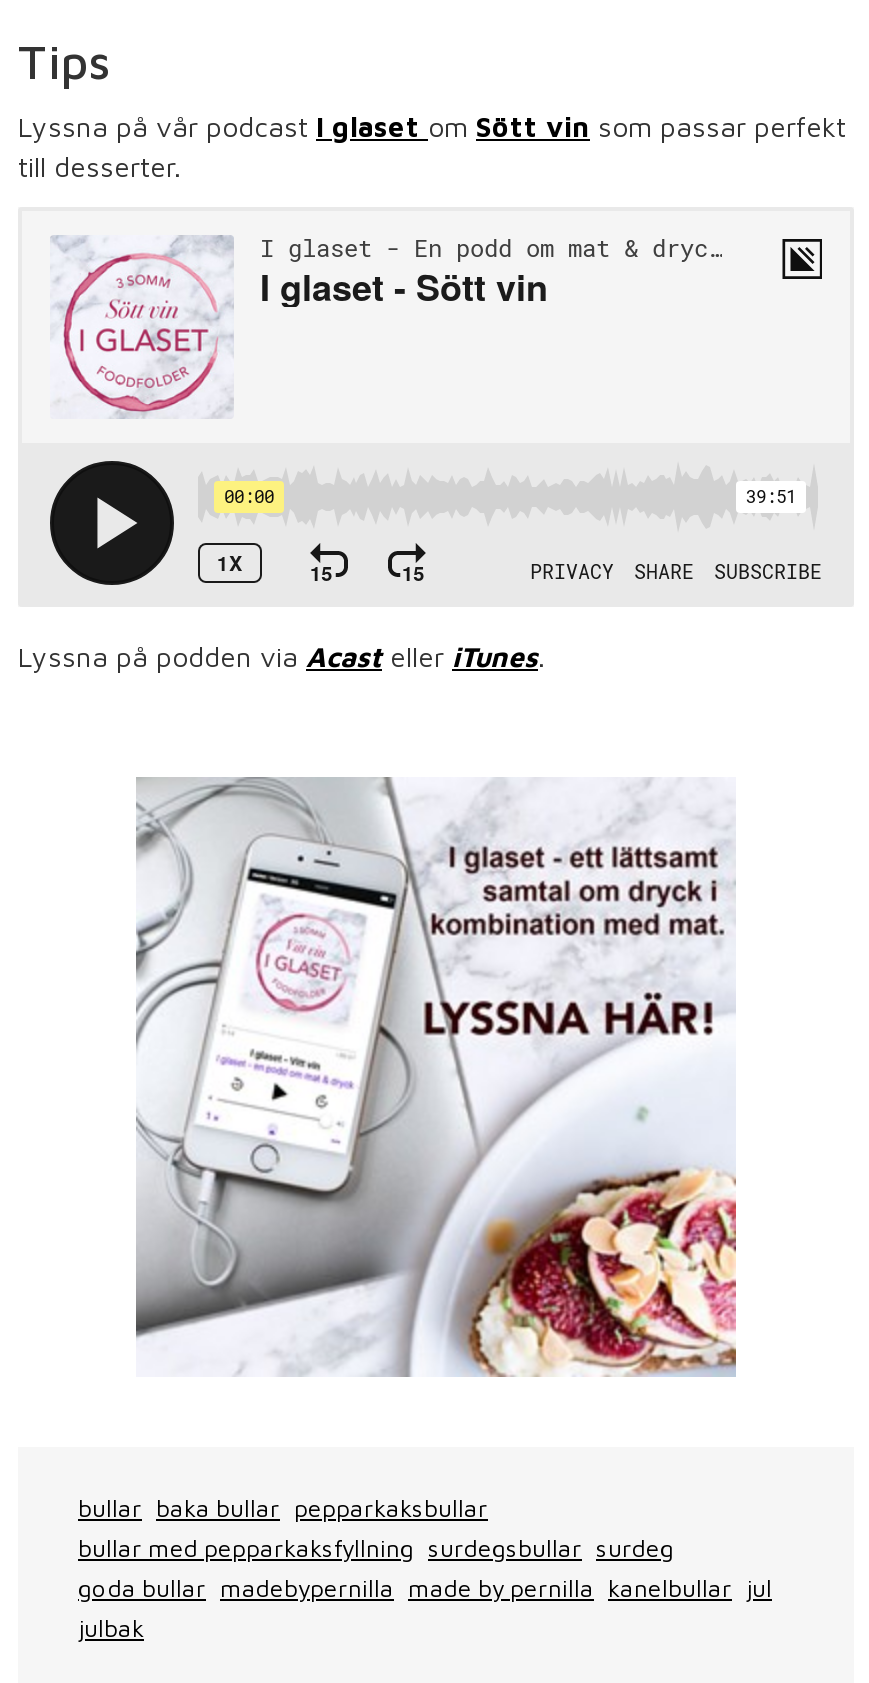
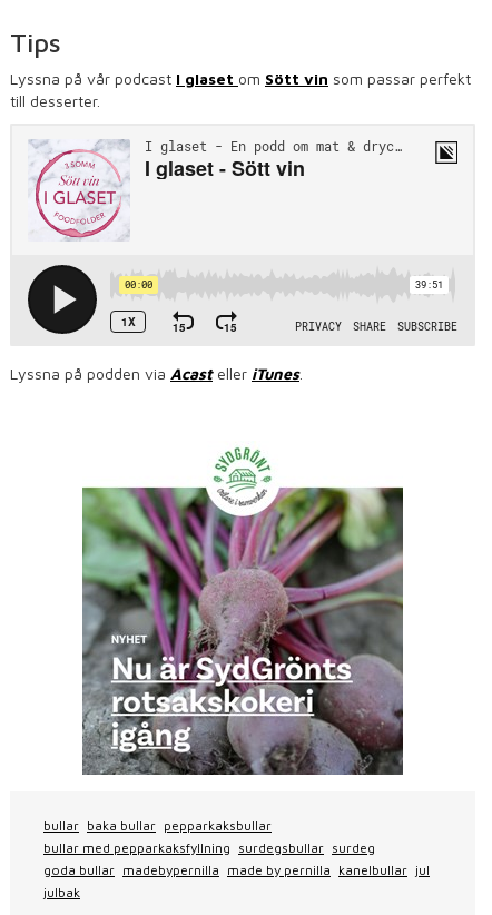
- [image]
+ [image]
